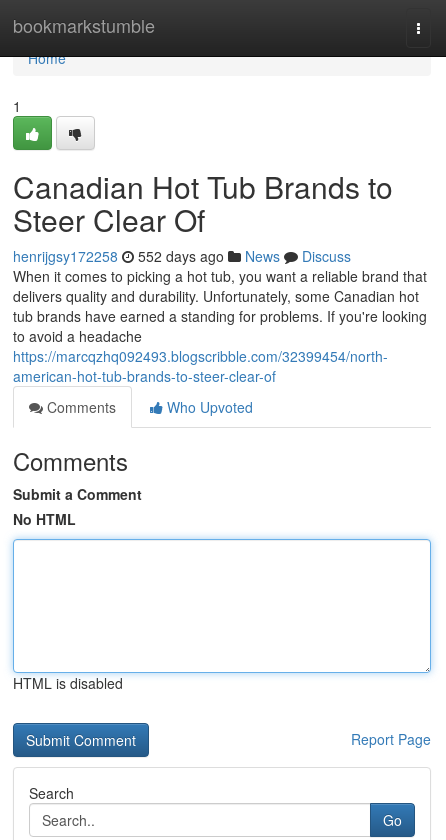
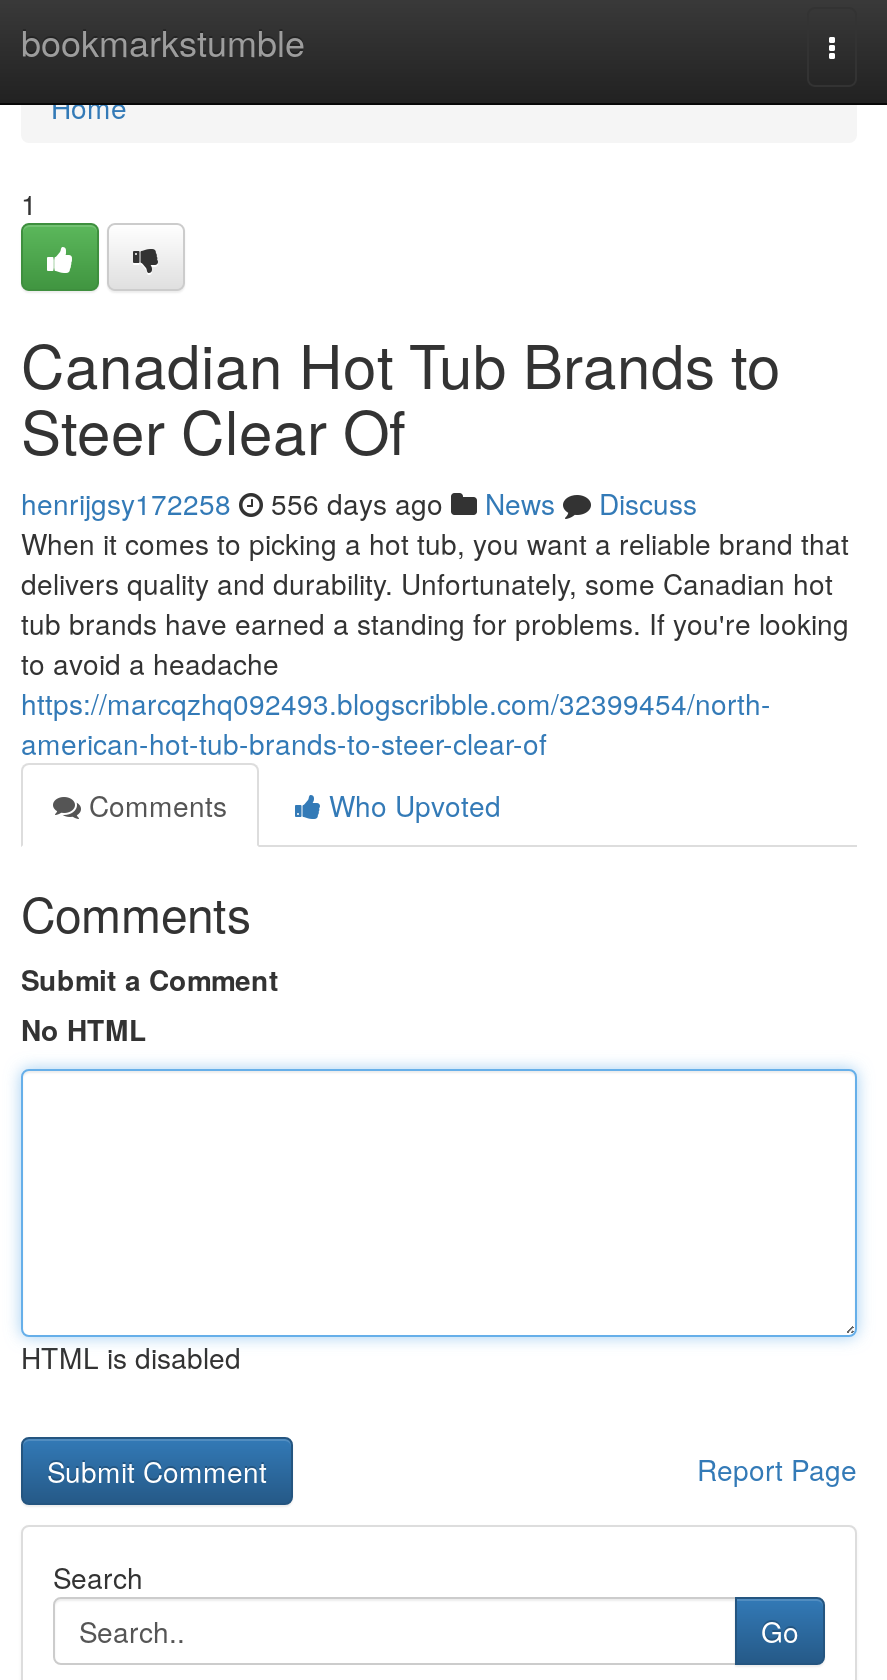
- henrijgsy172258 552 days ago News Discuss
+ henrijgsy172258 556 days ago News Discuss
